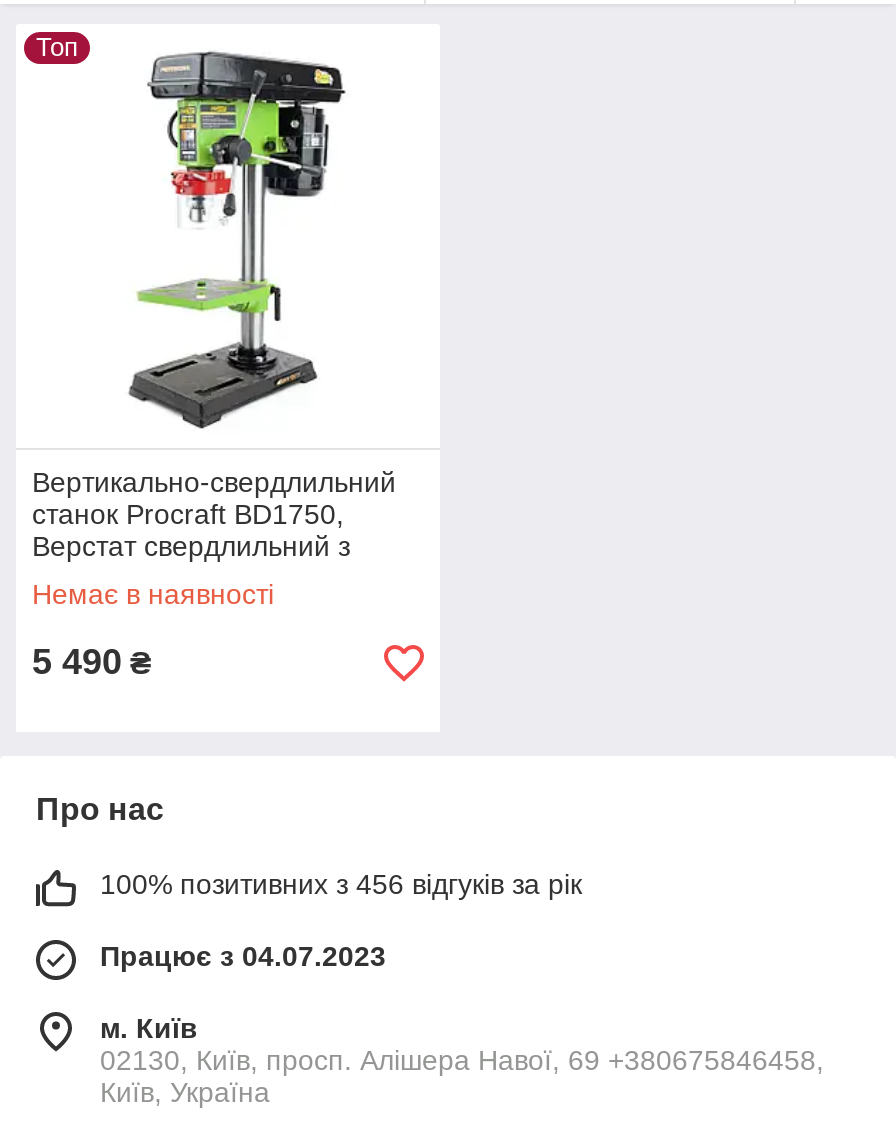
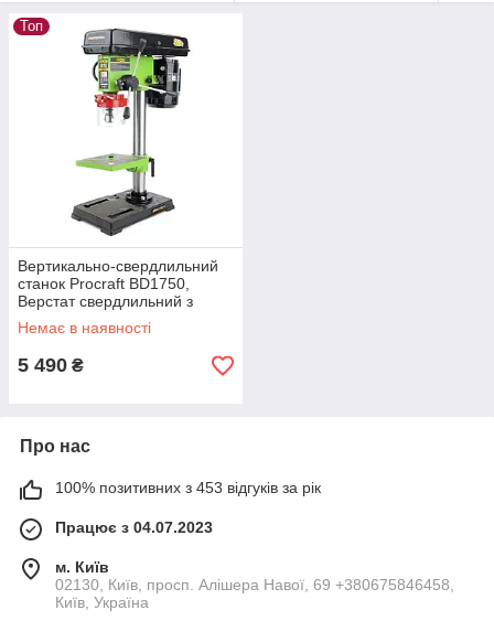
- 100% позитивних з 456 відгуків за рік
+ 100% позитивних з 453 відгуків за рік
